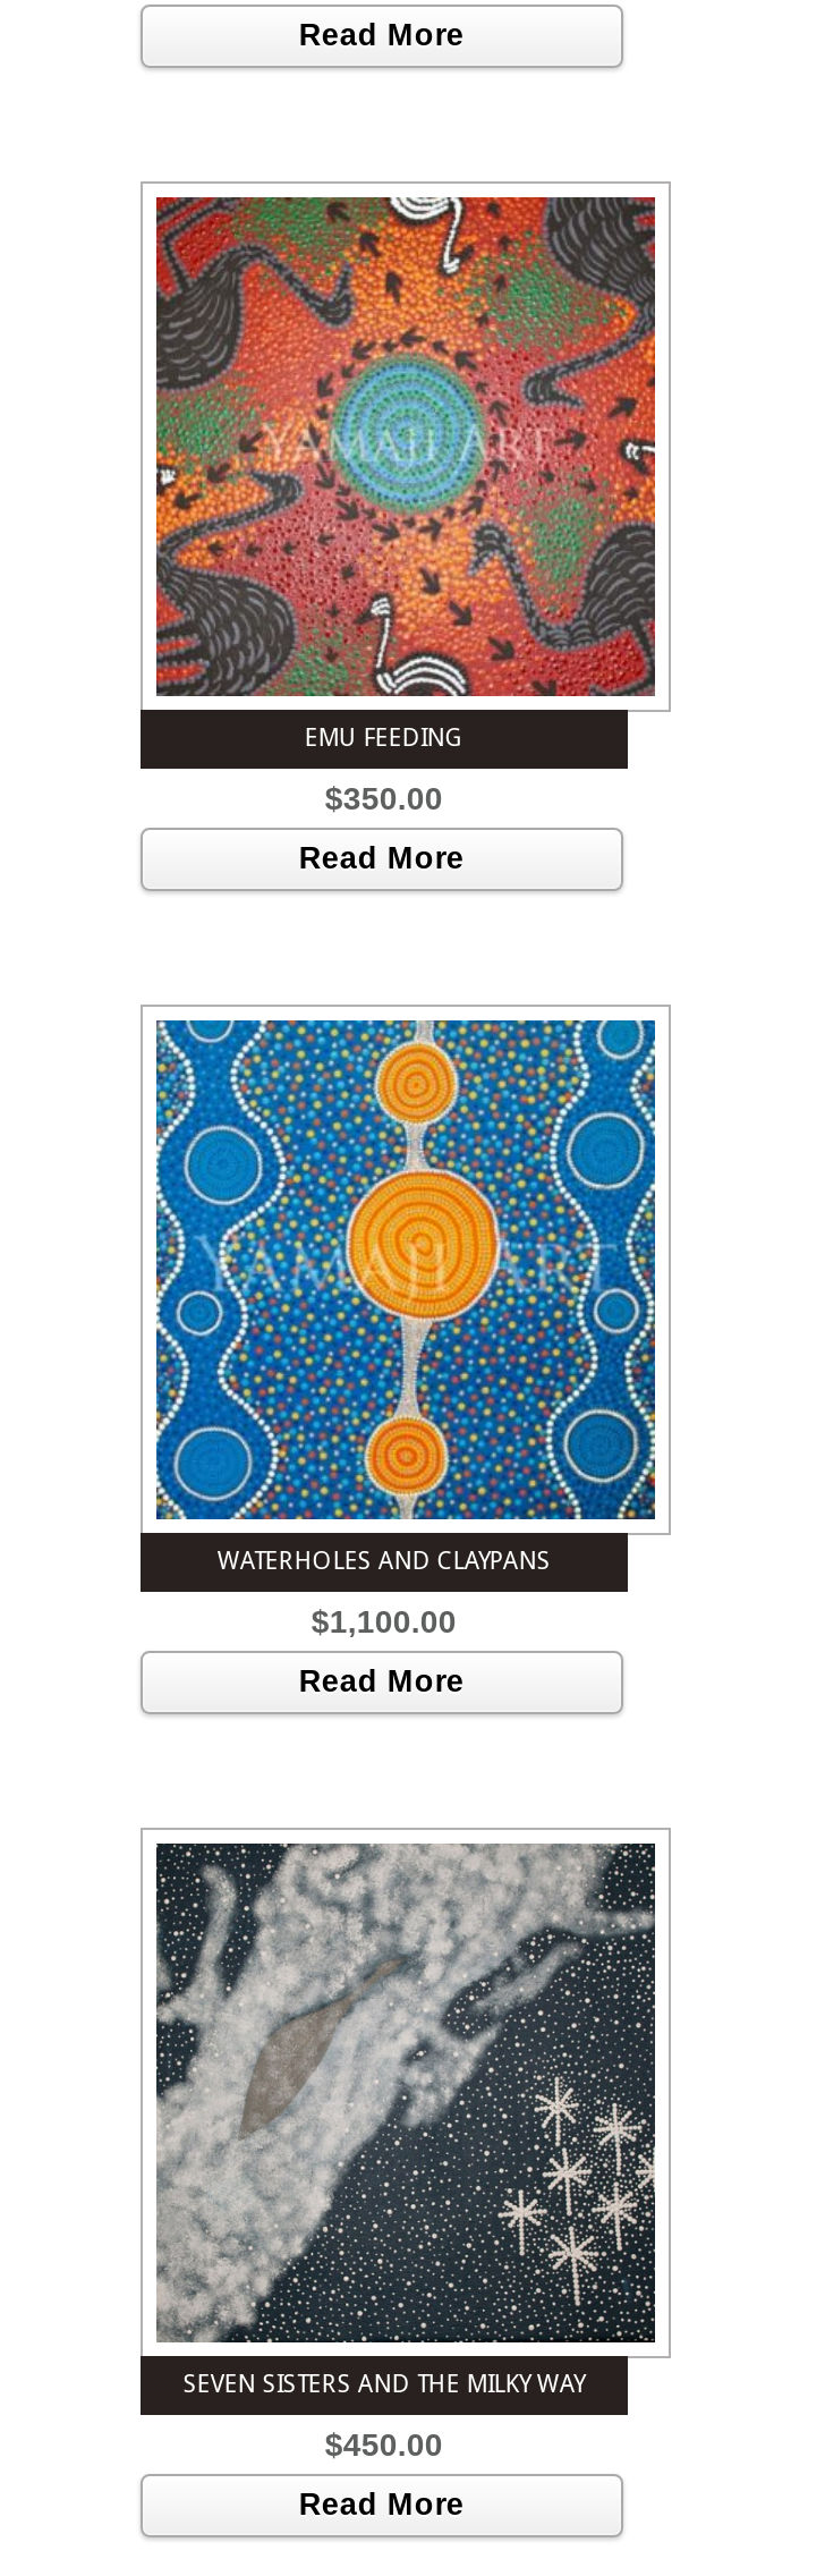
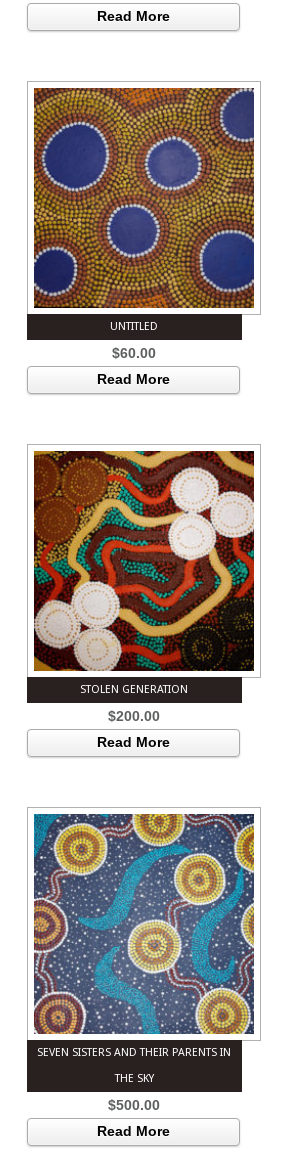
- [image]
- EMU FEEDING
+ [image]
+ UNTITLED

- $350.00
+ $60.00

- [image]
- WATERHOLES AND CLAYPANS
+ [image]
+ STOLEN GENERATION

- $1,100.00
+ $200.00

- [image]
- SEVEN SISTERS AND THE MILKY WAY
- $450.00
+ [image]
+ SEVEN SISTERS AND THEIR PARENTS IN
+ THE SKY
+ $500.00
